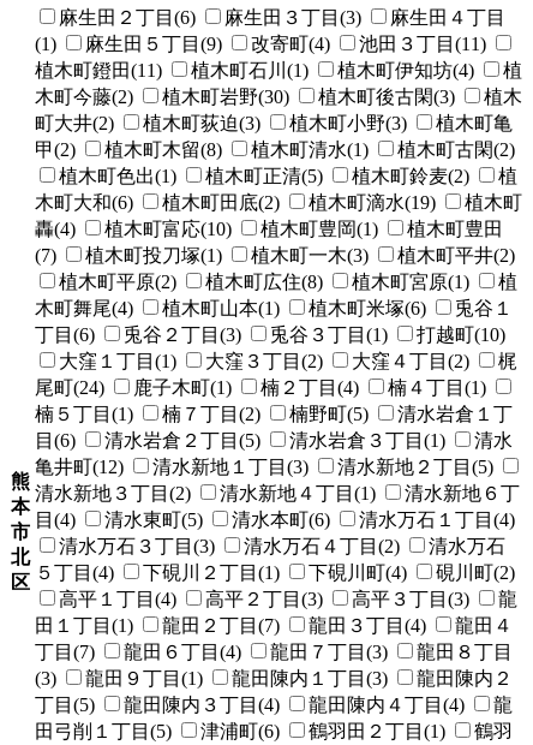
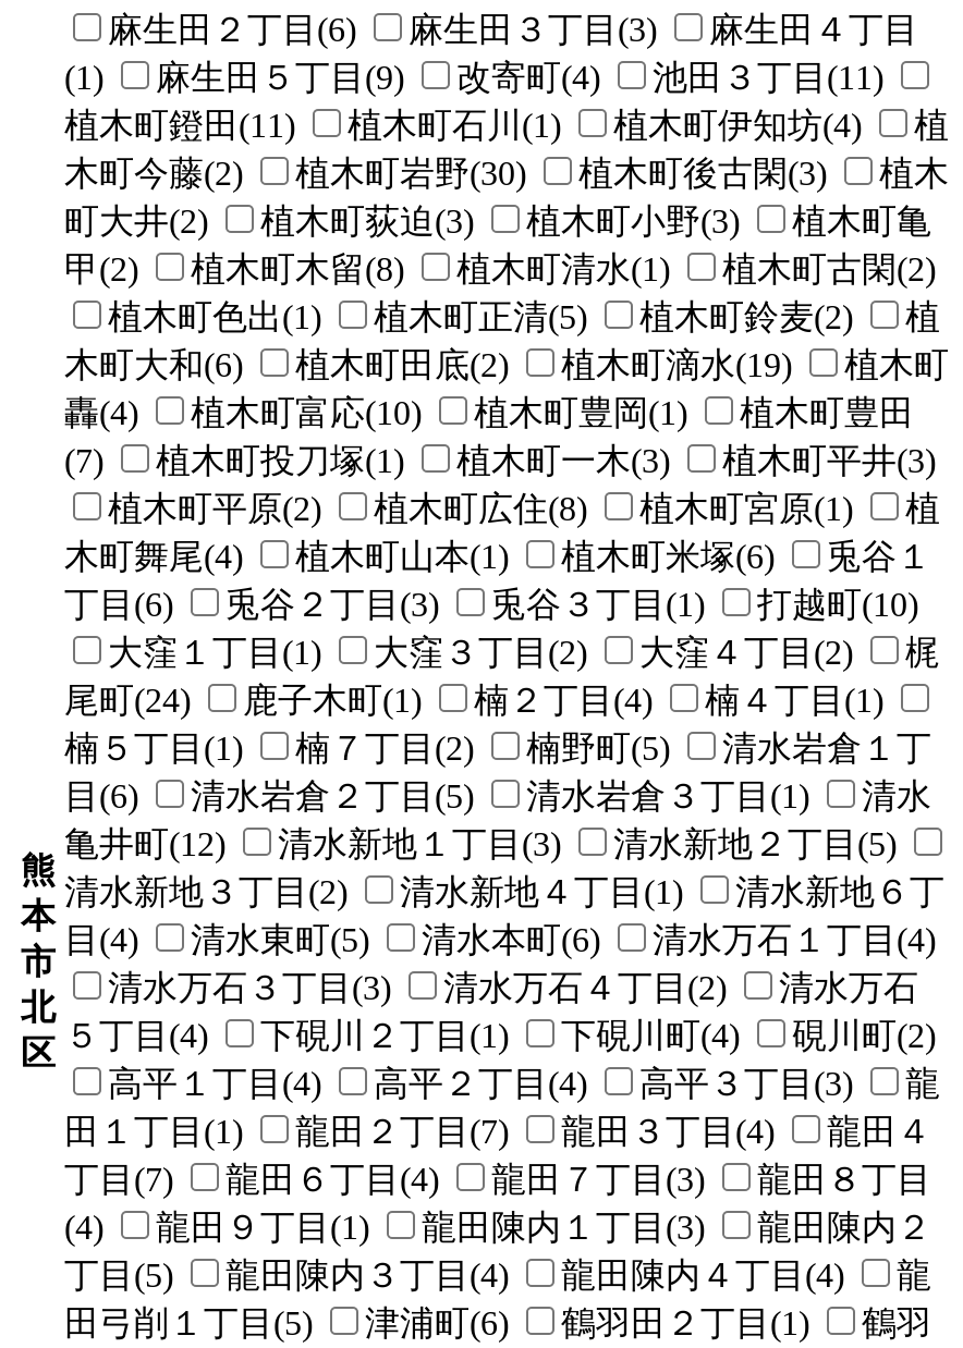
- (7) 植木町投刀塚(1) 植木町一木(3) 植木町平井(2)
+ (7) 植木町投刀塚(1) 植木町一木(3) 植木町平井(3)

- 高平１丁目(4) 高平２丁目(3) 高平３丁目(3) 龍
+ 高平１丁目(4) 高平２丁目(4) 高平３丁目(3) 龍

- (3) 龍田９丁目(1) 龍田陳内１丁目(3) 龍田陳内２
+ (4) 龍田９丁目(1) 龍田陳内１丁目(3) 龍田陳内２
